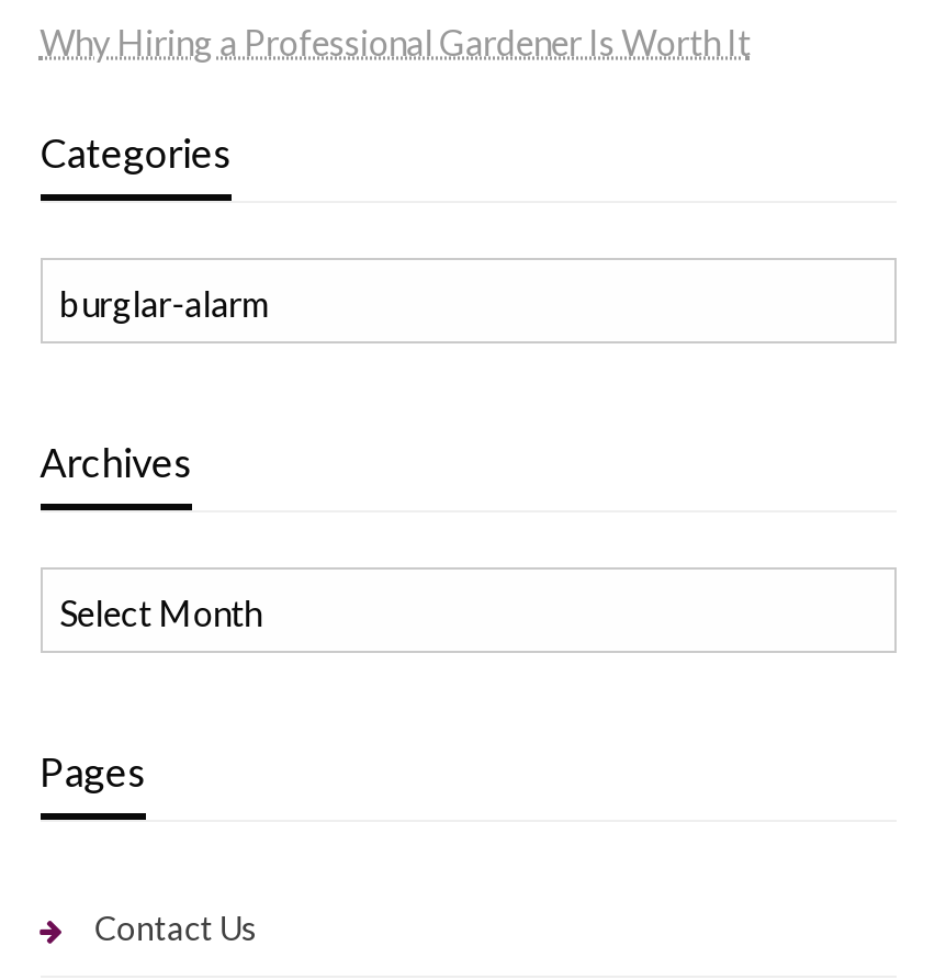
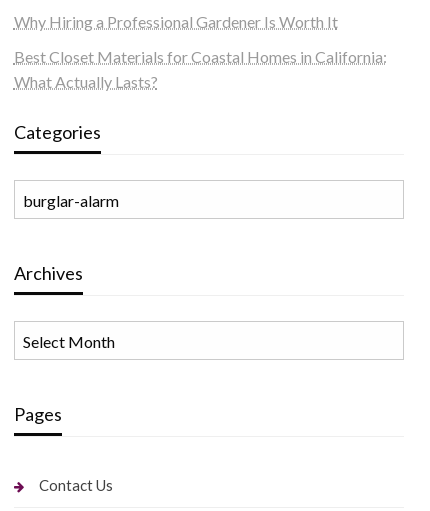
+ Best Closet Materials for Coastal Homes in California:
+ What Actually Lasts?
